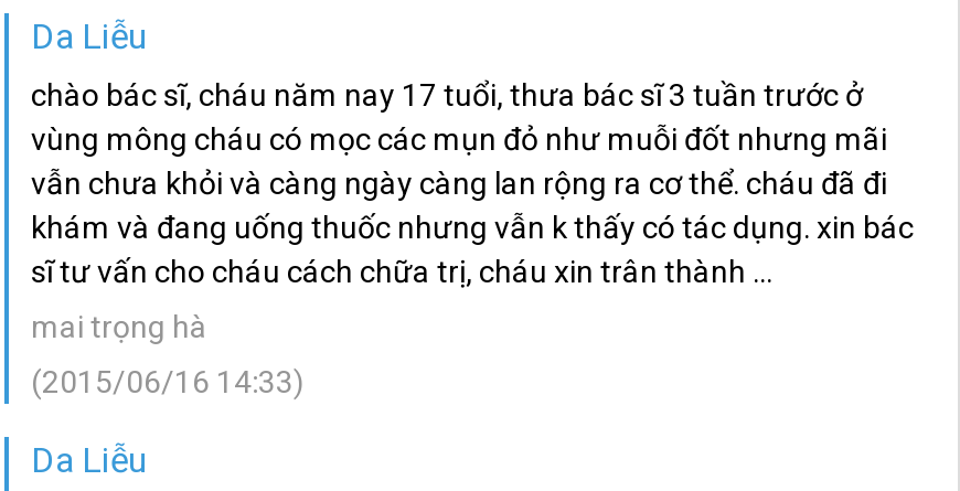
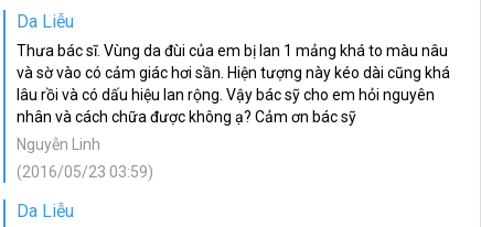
- chào bác sĩ, cháu năm nay 17 tuổi, thưa bác sĩ 3 tuần trước ở
- vùng mông cháu có mọc các mụn đỏ như muỗi đốt nhưng mãi
- vẫn chưa khỏi và càng ngày càng lan rộng ra cơ thể. cháu đã đi
- khám và đang uống thuốc nhưng vẫn k thấy có tác dụng. xin bác
- sĩ tư vấn cho cháu cách chữa trị, cháu xin trân thành ...
+ Thưa bác sĩ. Vùng da đùi của em bị lan 1 mảng khá to màu nâu
+ và sờ vào có cảm giác hơi sần. Hiện tượng này kéo dài cũng khá
+ lâu rồi và có dấu hiệu lan rộng. Vậy bác sỹ cho em hỏi nguyên
+ nhân và cách chữa được không ạ? Cảm ơn bác sỹ

- mai trọng hà
+ Nguyễn Linh

- (2015/06/16 14:33)
+ (2016/05/23 03:59)
